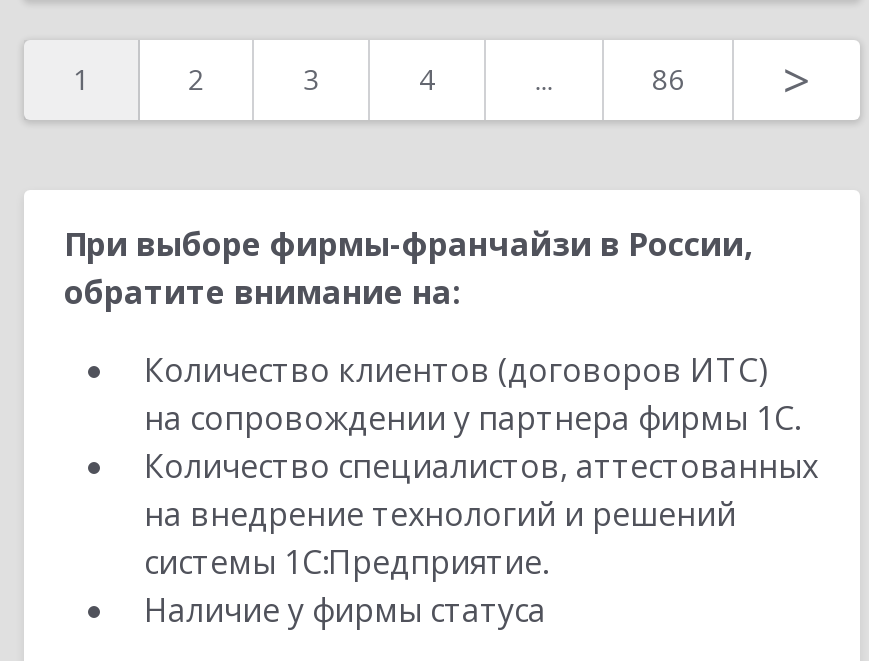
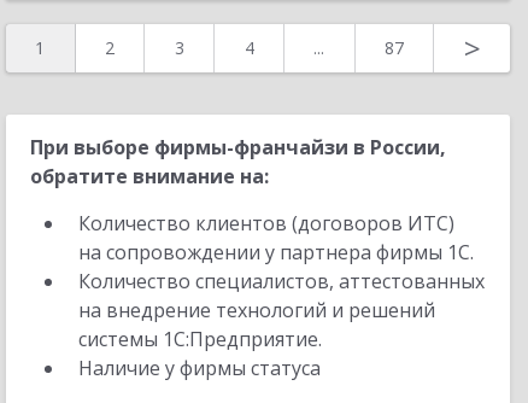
- 86
+ 87
